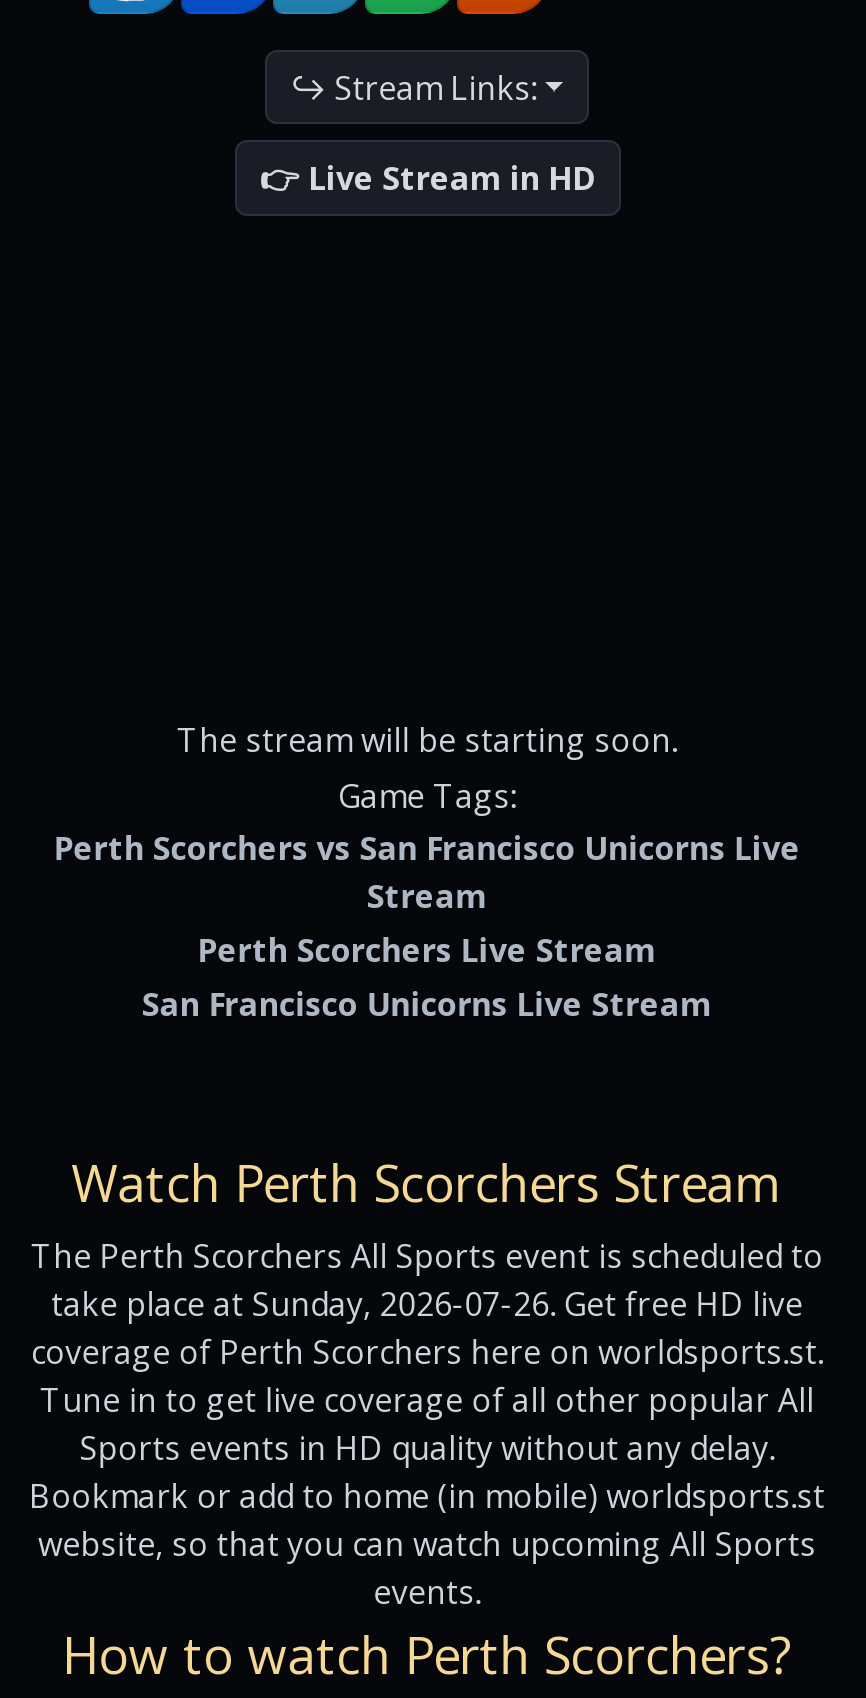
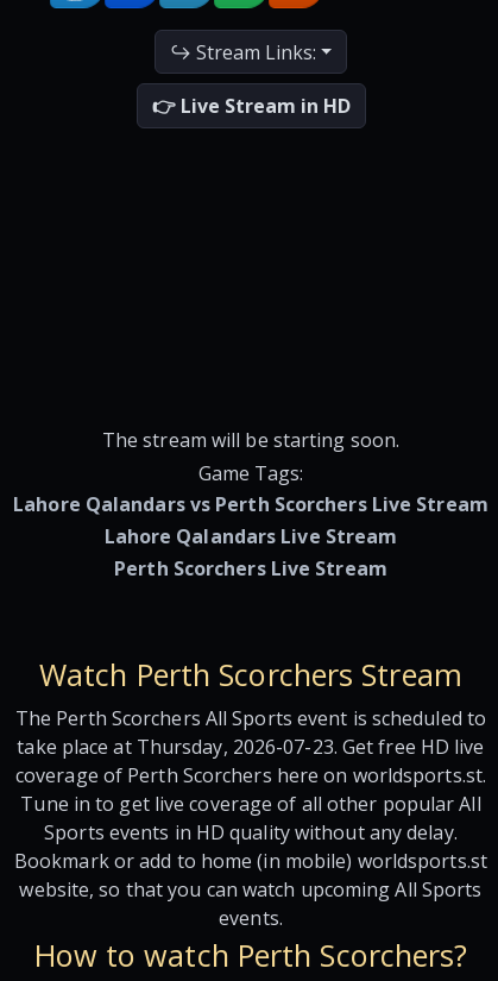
- Perth Scorchers vs San Francisco Unicorns Live
- Stream
+ Lahore Qalandars vs Perth Scorchers Live Stream
+ Lahore Qalandars Live Stream

- San Francisco Unicorns Live Stream

- take place at Sunday, 2026-07-26. Get free HD live
+ take place at Thursday, 2026-07-23. Get free HD live
